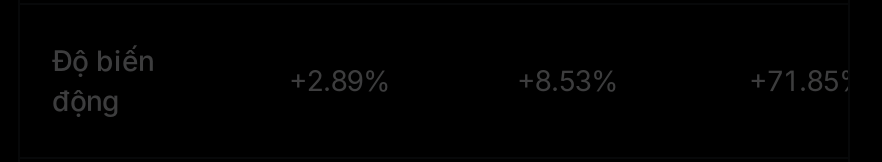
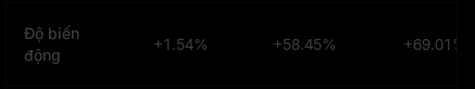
- +2.89%
+ +1.54%

- +8.53%
+ +58.45%

- +71.85%
+ +69.01%
